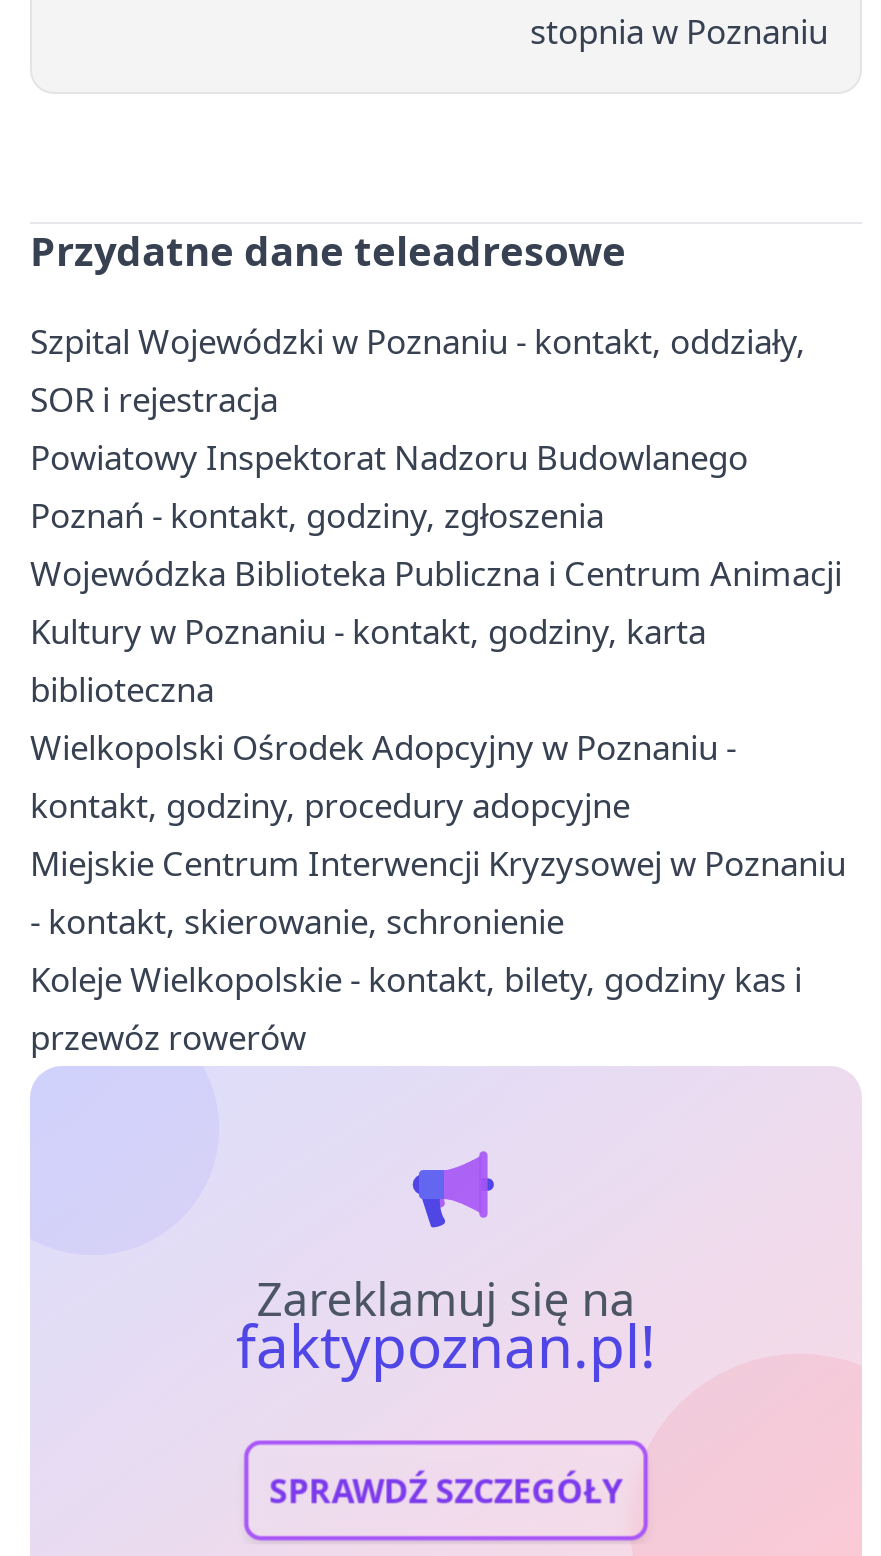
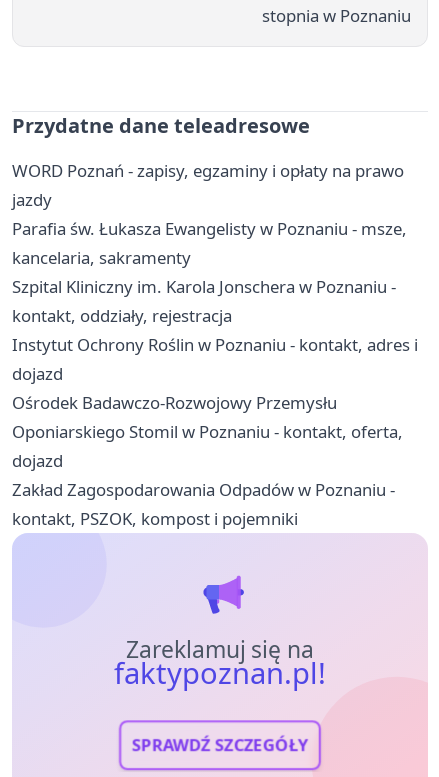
- Szpital Wojewódzki w Poznaniu - kontakt, oddziały,
- SOR i rejestracja
- Powiatowy Inspektorat Nadzoru Budowlanego
- Poznań - kontakt, godziny, zgłoszenia
- Wojewódzka Biblioteka Publiczna i Centrum Animacji
- Kultury w Poznaniu - kontakt, godziny, karta
- biblioteczna
- Wielkopolski Ośrodek Adopcyjny w Poznaniu -
- kontakt, godziny, procedury adopcyjne
- Miejskie Centrum Interwencji Kryzysowej w Poznaniu
- - kontakt, skierowanie, schronienie
- Koleje Wielkopolskie - kontakt, bilety, godziny kas i
- przewóz rowerów
+ WORD Poznań - zapisy, egzaminy i opłaty na prawo
+ jazdy
+ Parafia św. Łukasza Ewangelisty w Poznaniu - msze,
+ kancelaria, sakramenty
+ Szpital Kliniczny im. Karola Jonschera w Poznaniu -
+ kontakt, oddziały, rejestracja
+ Instytut Ochrony Roślin w Poznaniu - kontakt, adres i
+ dojazd
+ Ośrodek Badawczo-Rozwojowy Przemysłu
+ Oponiarskiego Stomil w Poznaniu - kontakt, oferta,
+ dojazd
+ Zakład Zagospodarowania Odpadów w Poznaniu -
+ kontakt, PSZOK, kompost i pojemniki
